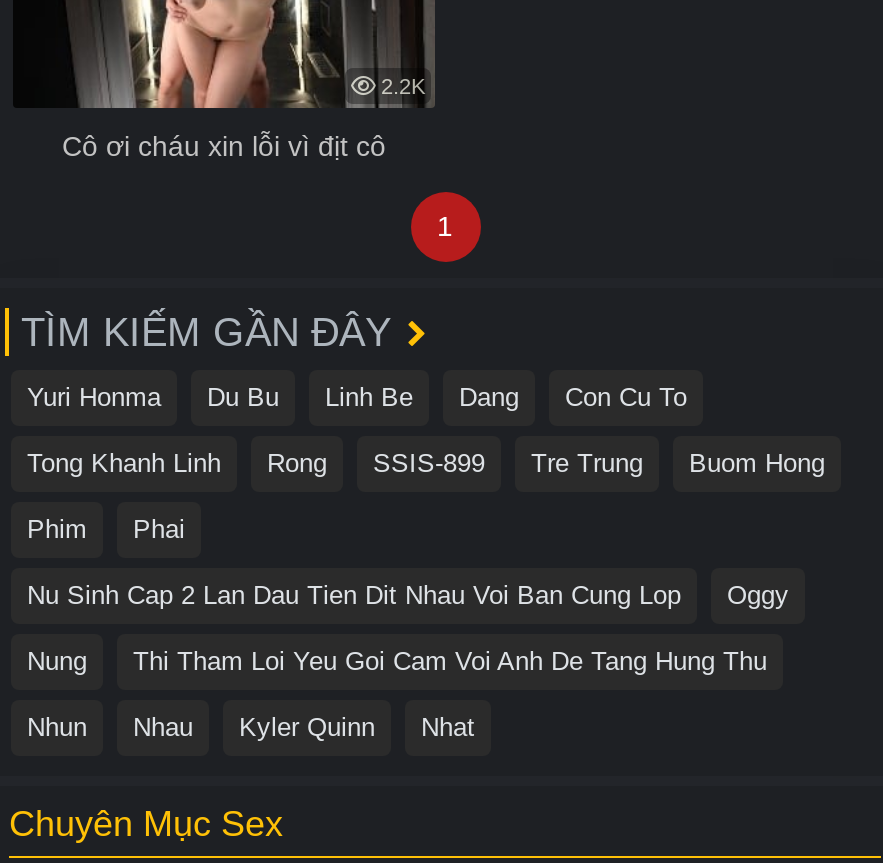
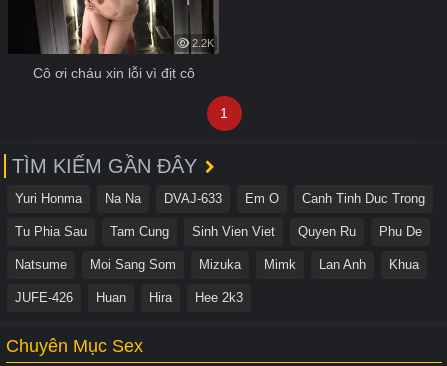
- Du Bu
- Linh Be
- Dang
- Con Cu To
- Tong Khanh Linh
- Rong
- SSIS-899
- Tre Trung
- Buom Hong
- Phim
- Phai
- Nu Sinh Cap 2 Lan Dau Tien Dit Nhau Voi Ban Cung Lop
- Oggy
- Nung
- Thi Tham Loi Yeu Goi Cam Voi Anh De Tang Hung Thu
- Nhun
- Nhau
- Kyler Quinn
- Nhat
+ Na Na
+ DVAJ-633
+ Em O
+ Canh Tinh Duc Trong
+ Tu Phia Sau
+ Tam Cung
+ Sinh Vien Viet
+ Quyen Ru
+ Phu De
+ Natsume
+ Moi Sang Som
+ Mizuka
+ Mimk
+ Lan Anh
+ Khua
+ JUFE-426
+ Huan
+ Hira
+ Hee 2k3
